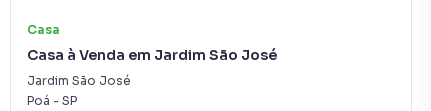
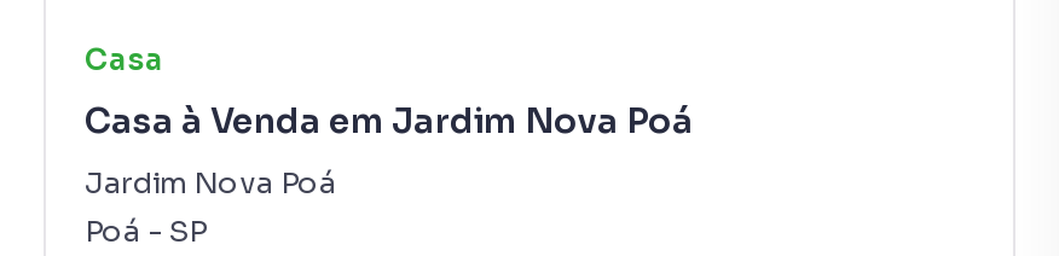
- Casa à Venda em Jardim São José
+ Casa à Venda em Jardim Nova Poá

- Jardim São José
+ Jardim Nova Poá
